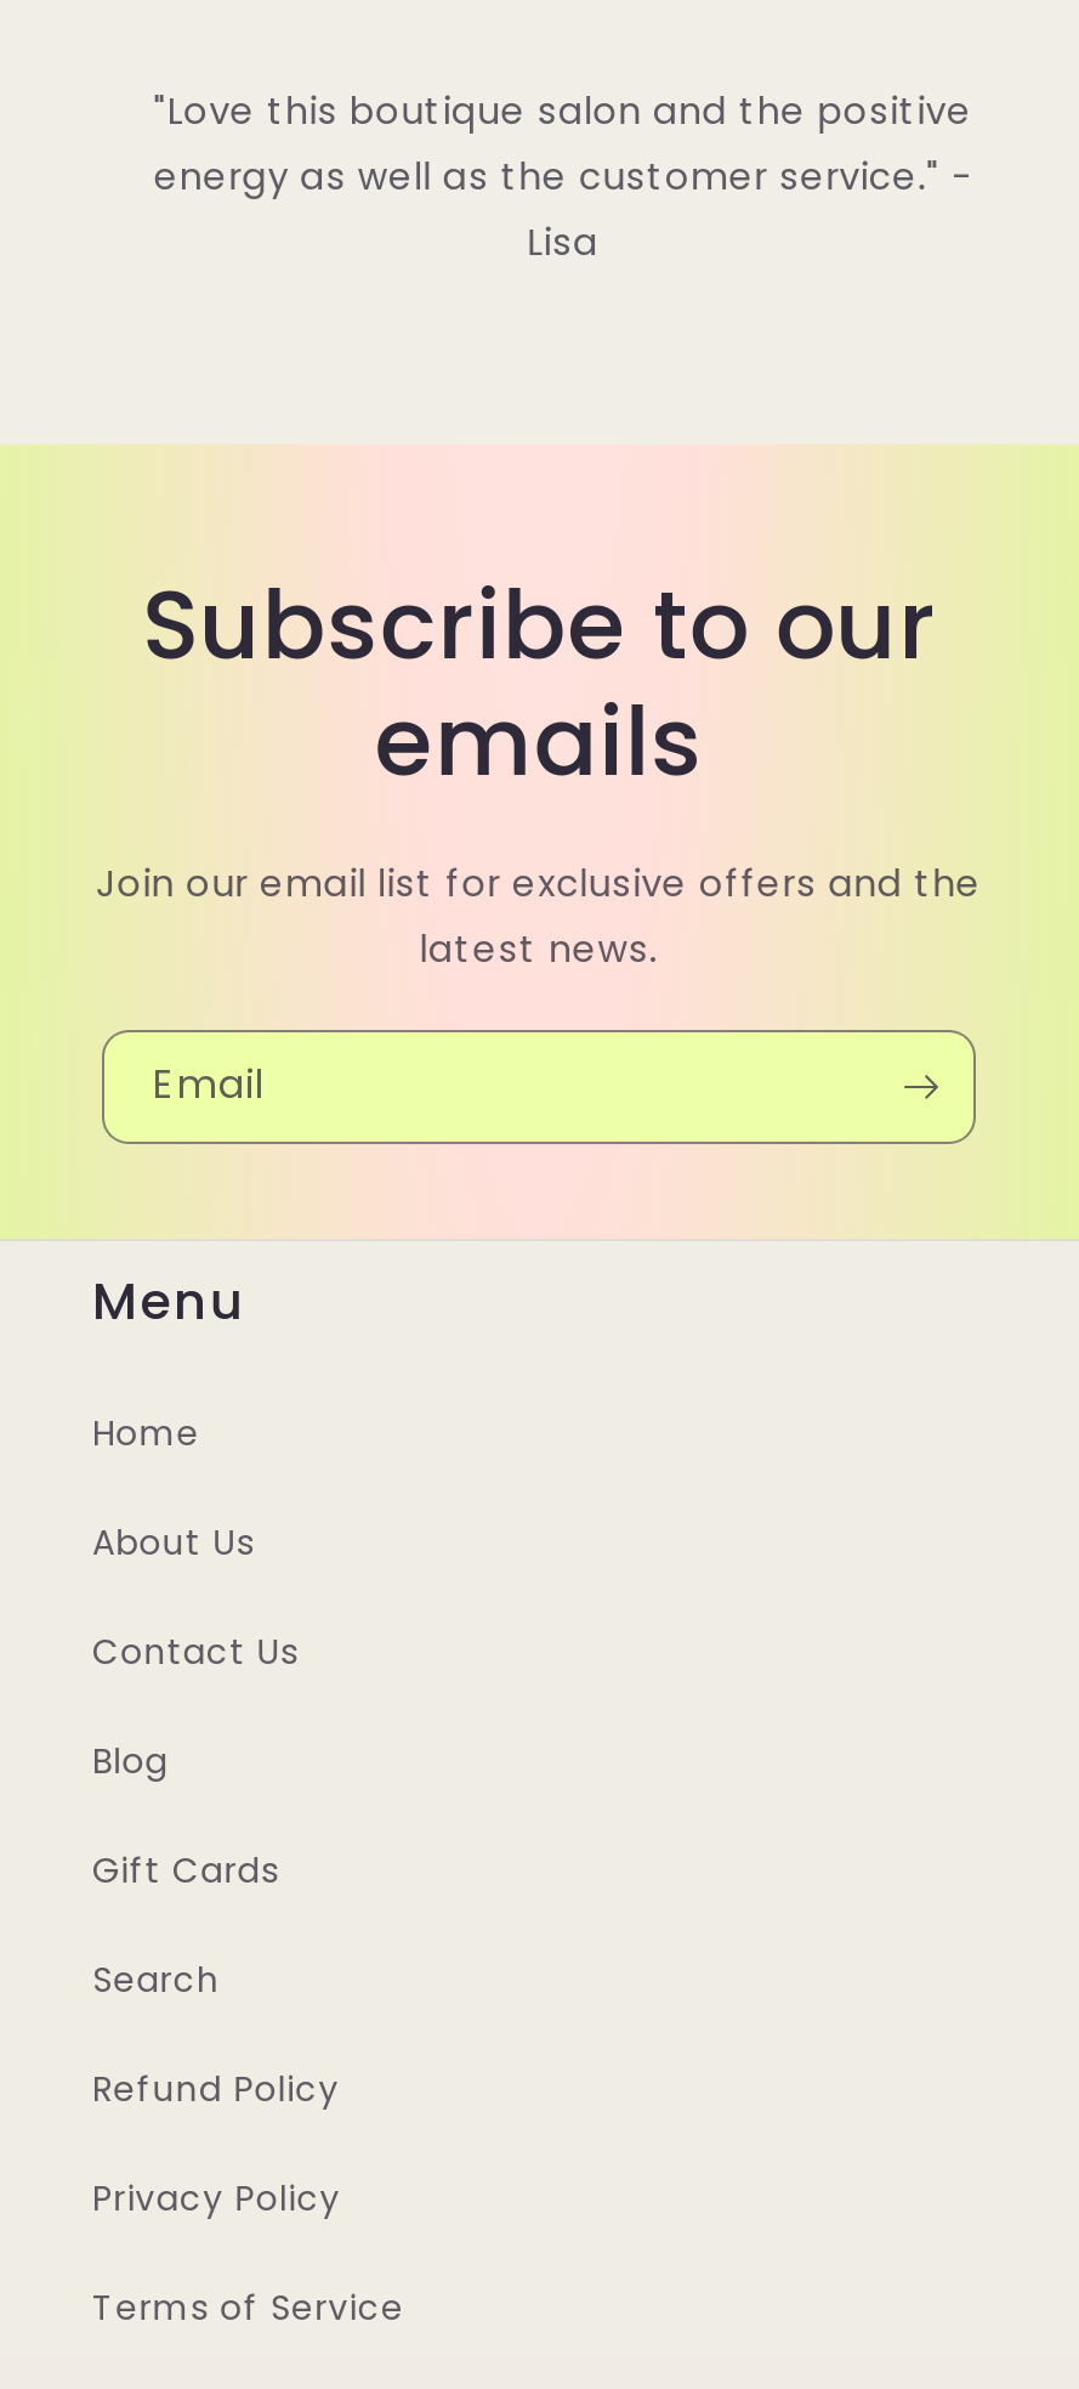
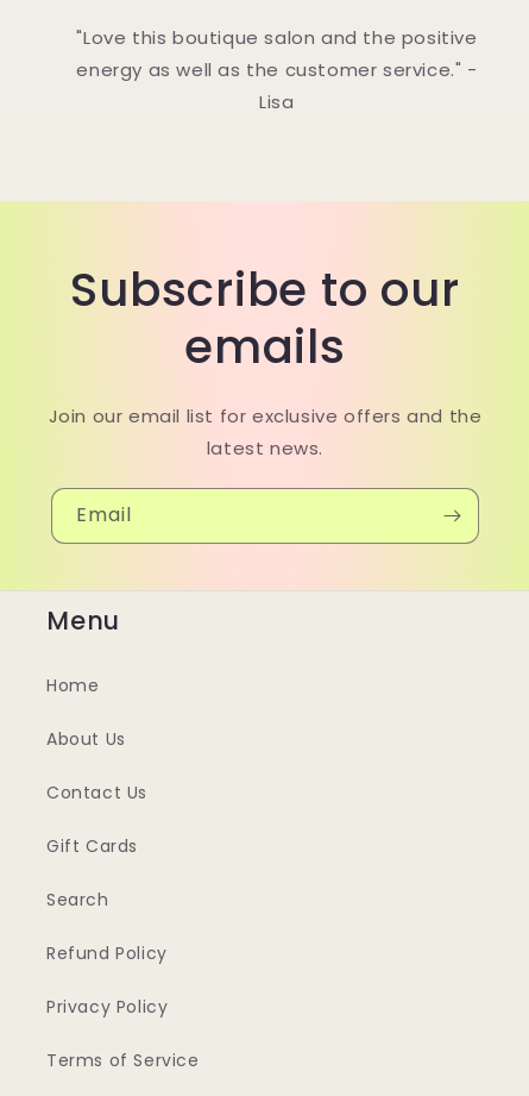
- Blog
